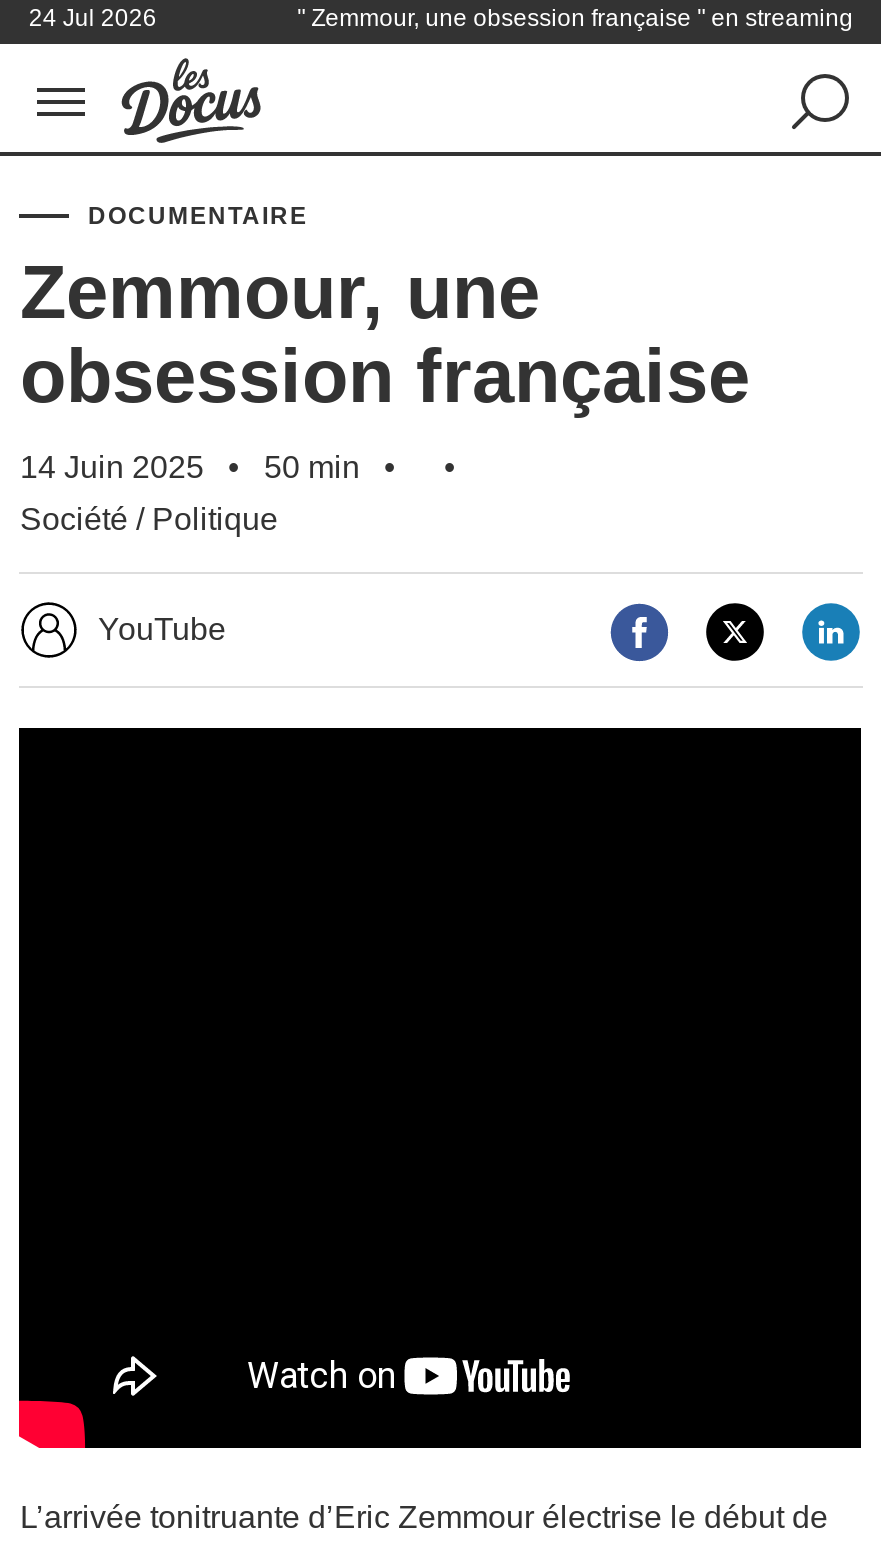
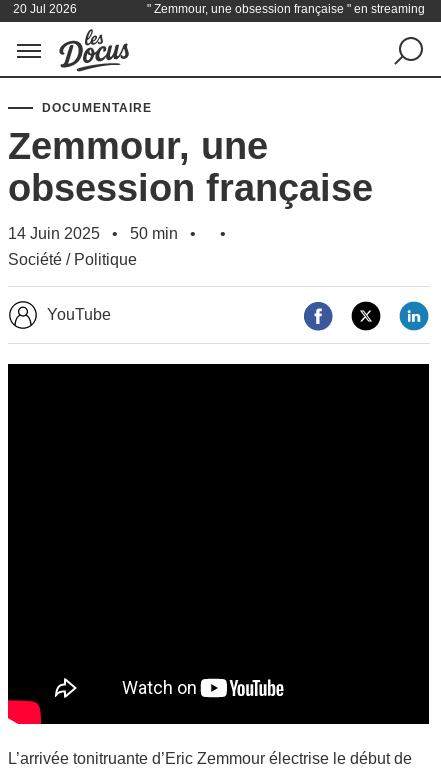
- 24 Jul 2026
+ 20 Jul 2026
